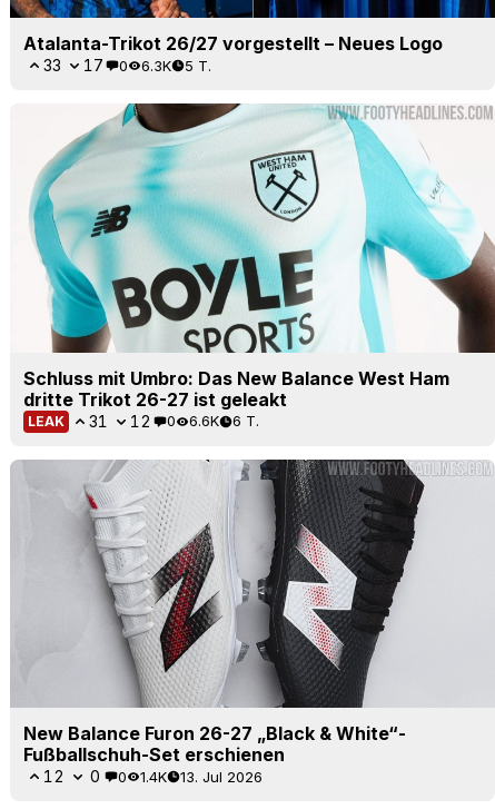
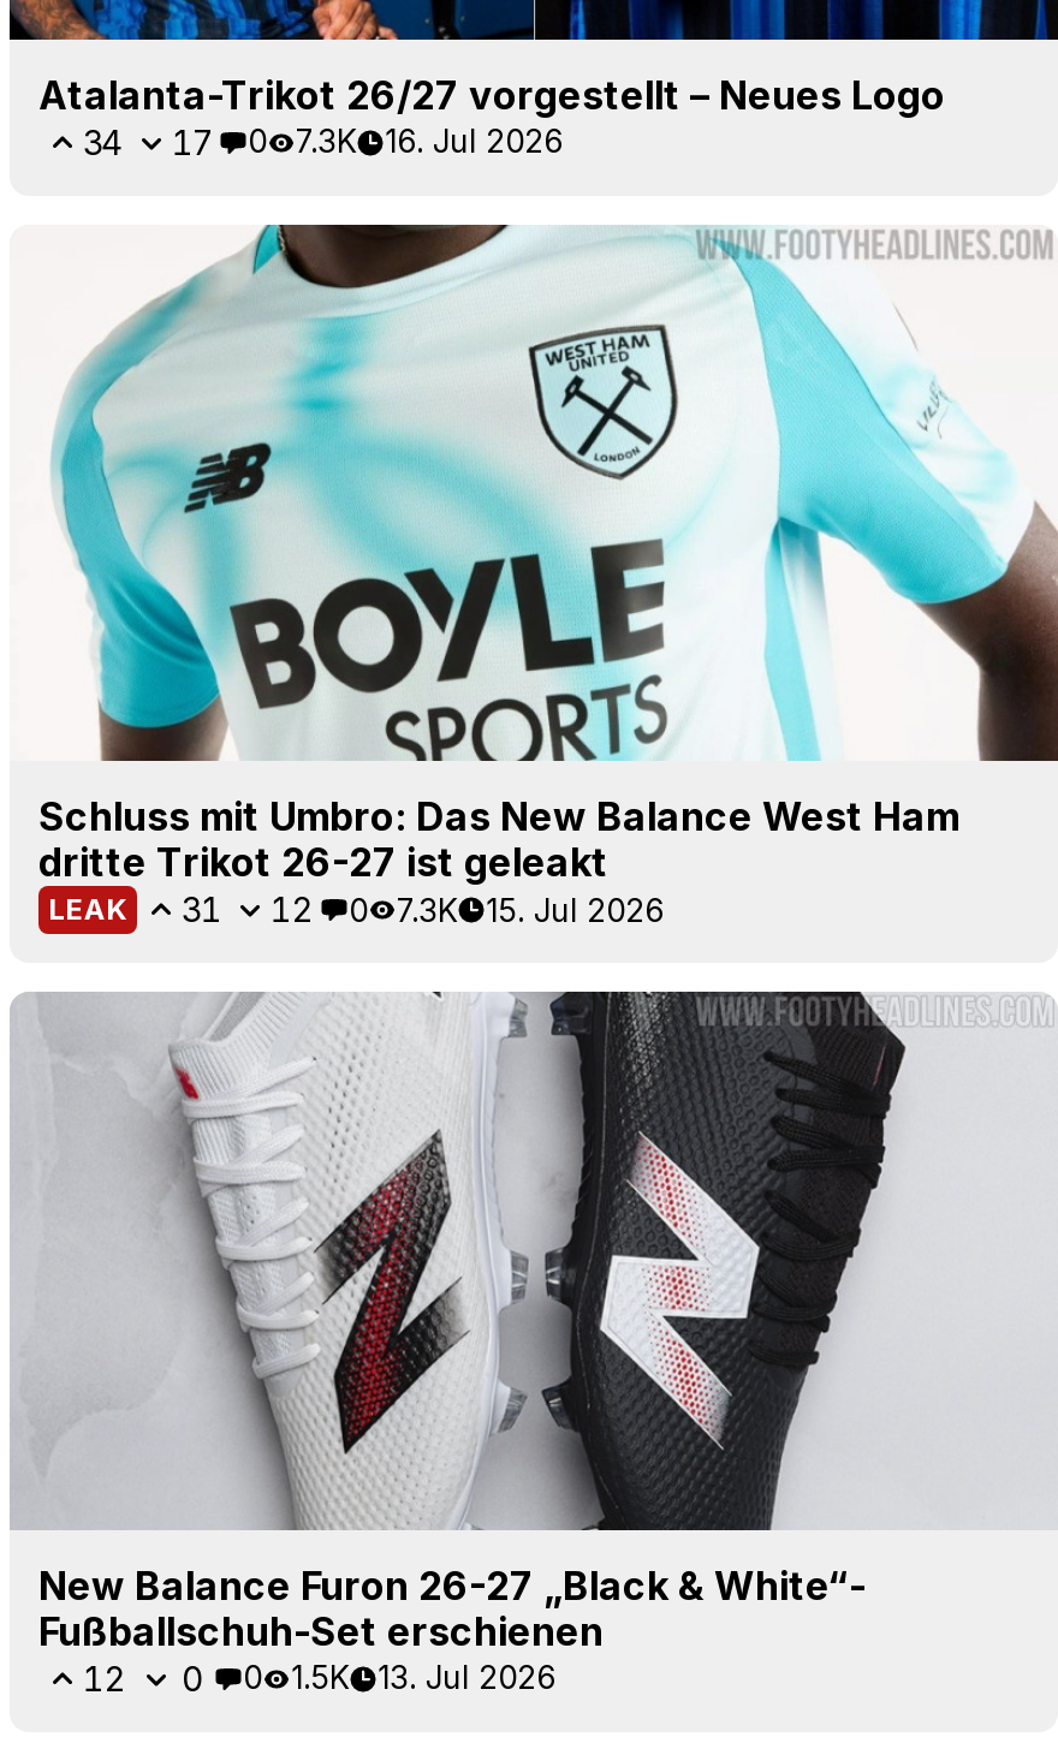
- 33
+ 34

- 6.3K
- 5 T.
+ 7.3K
+ 16. Jul 2026

- 6.6K
- 6 T.
+ 7.3K
+ 15. Jul 2026

- 1.4K
+ 1.5K
